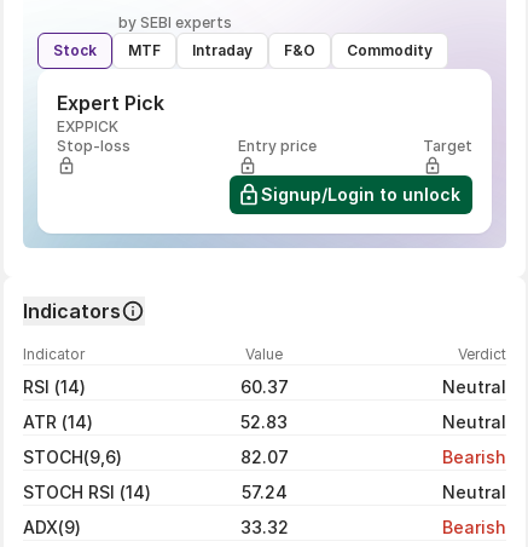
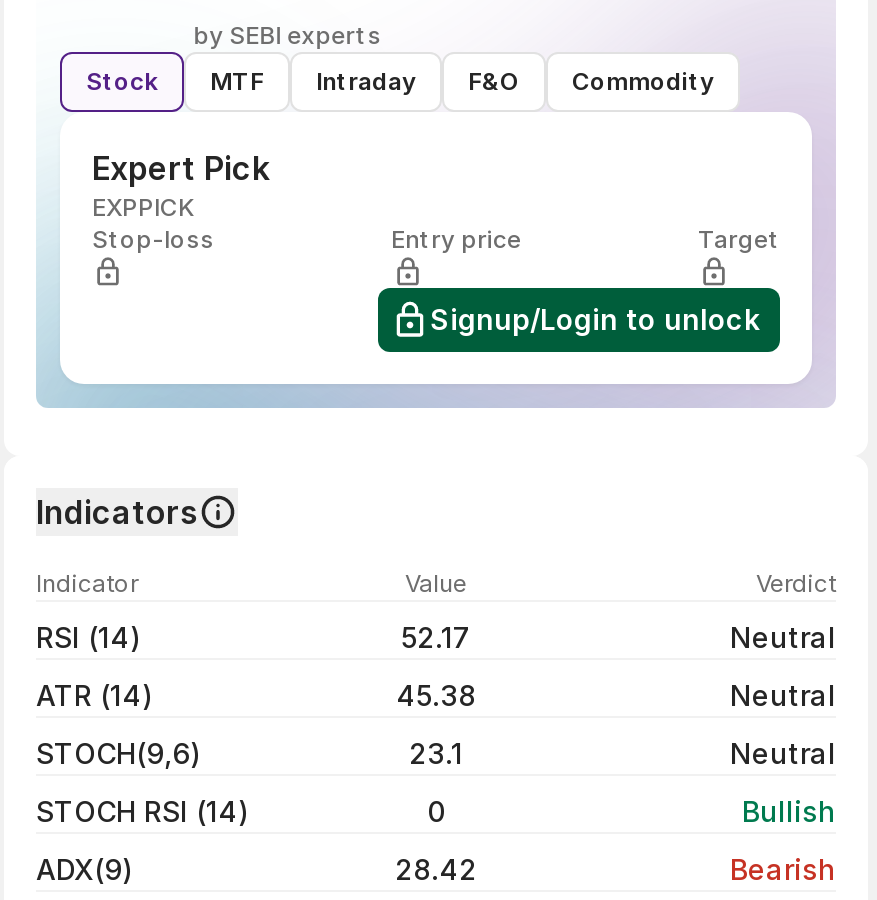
- 60.37
+ 52.17

- 52.83
+ 45.38

- 82.07
- Bearish
+ 23.1
+ Neutral

- 57.24
- Neutral
+ 0
+ Bullish

- 33.32
+ 28.42
